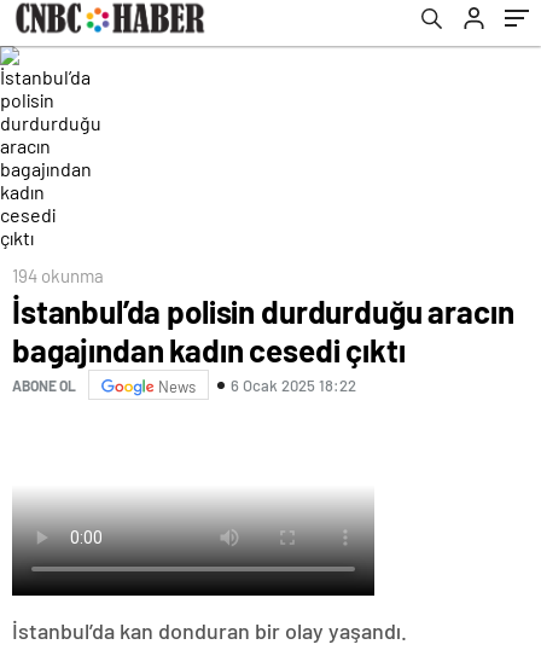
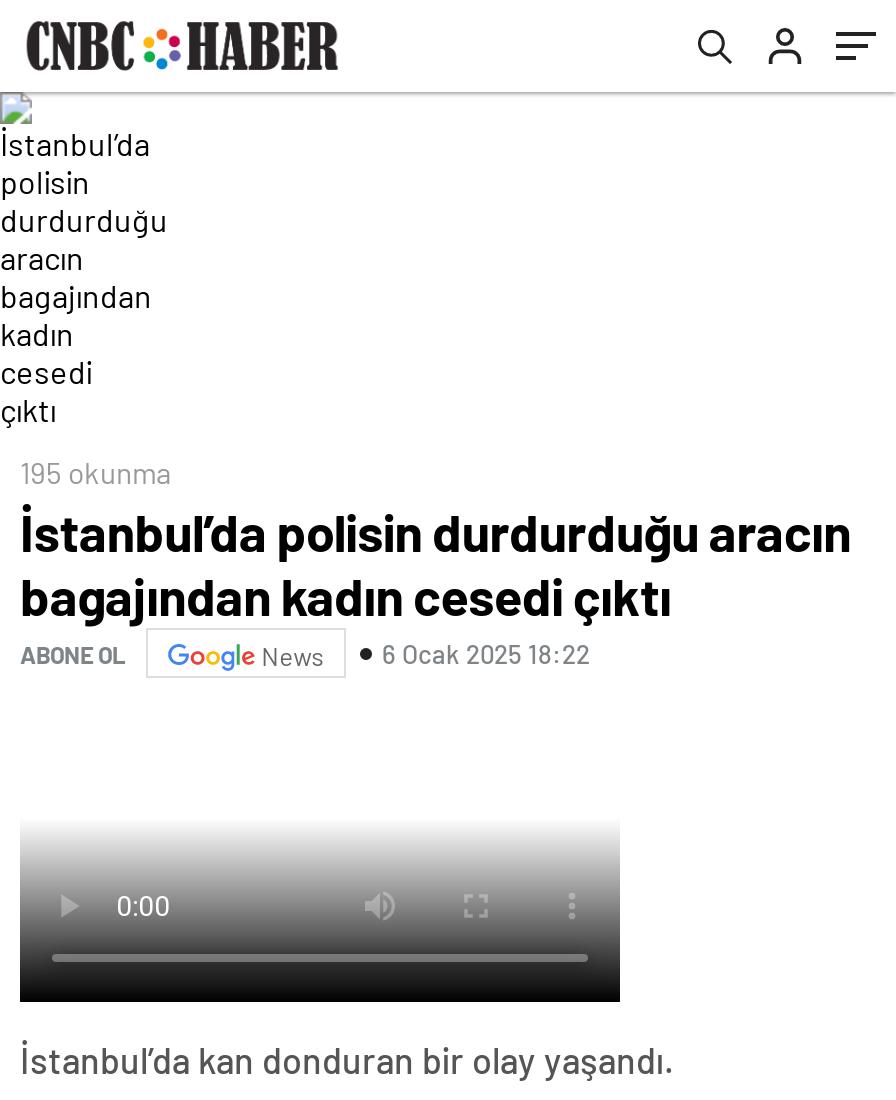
- 194 okunma
+ 195 okunma
